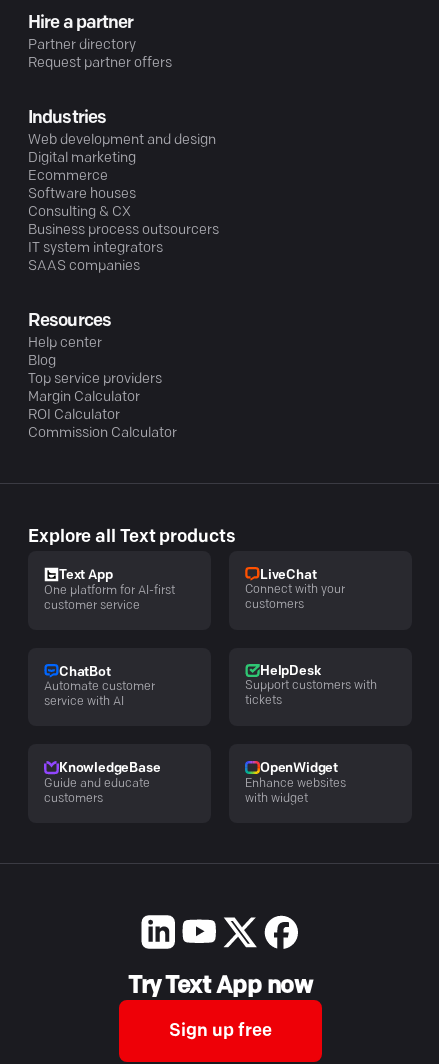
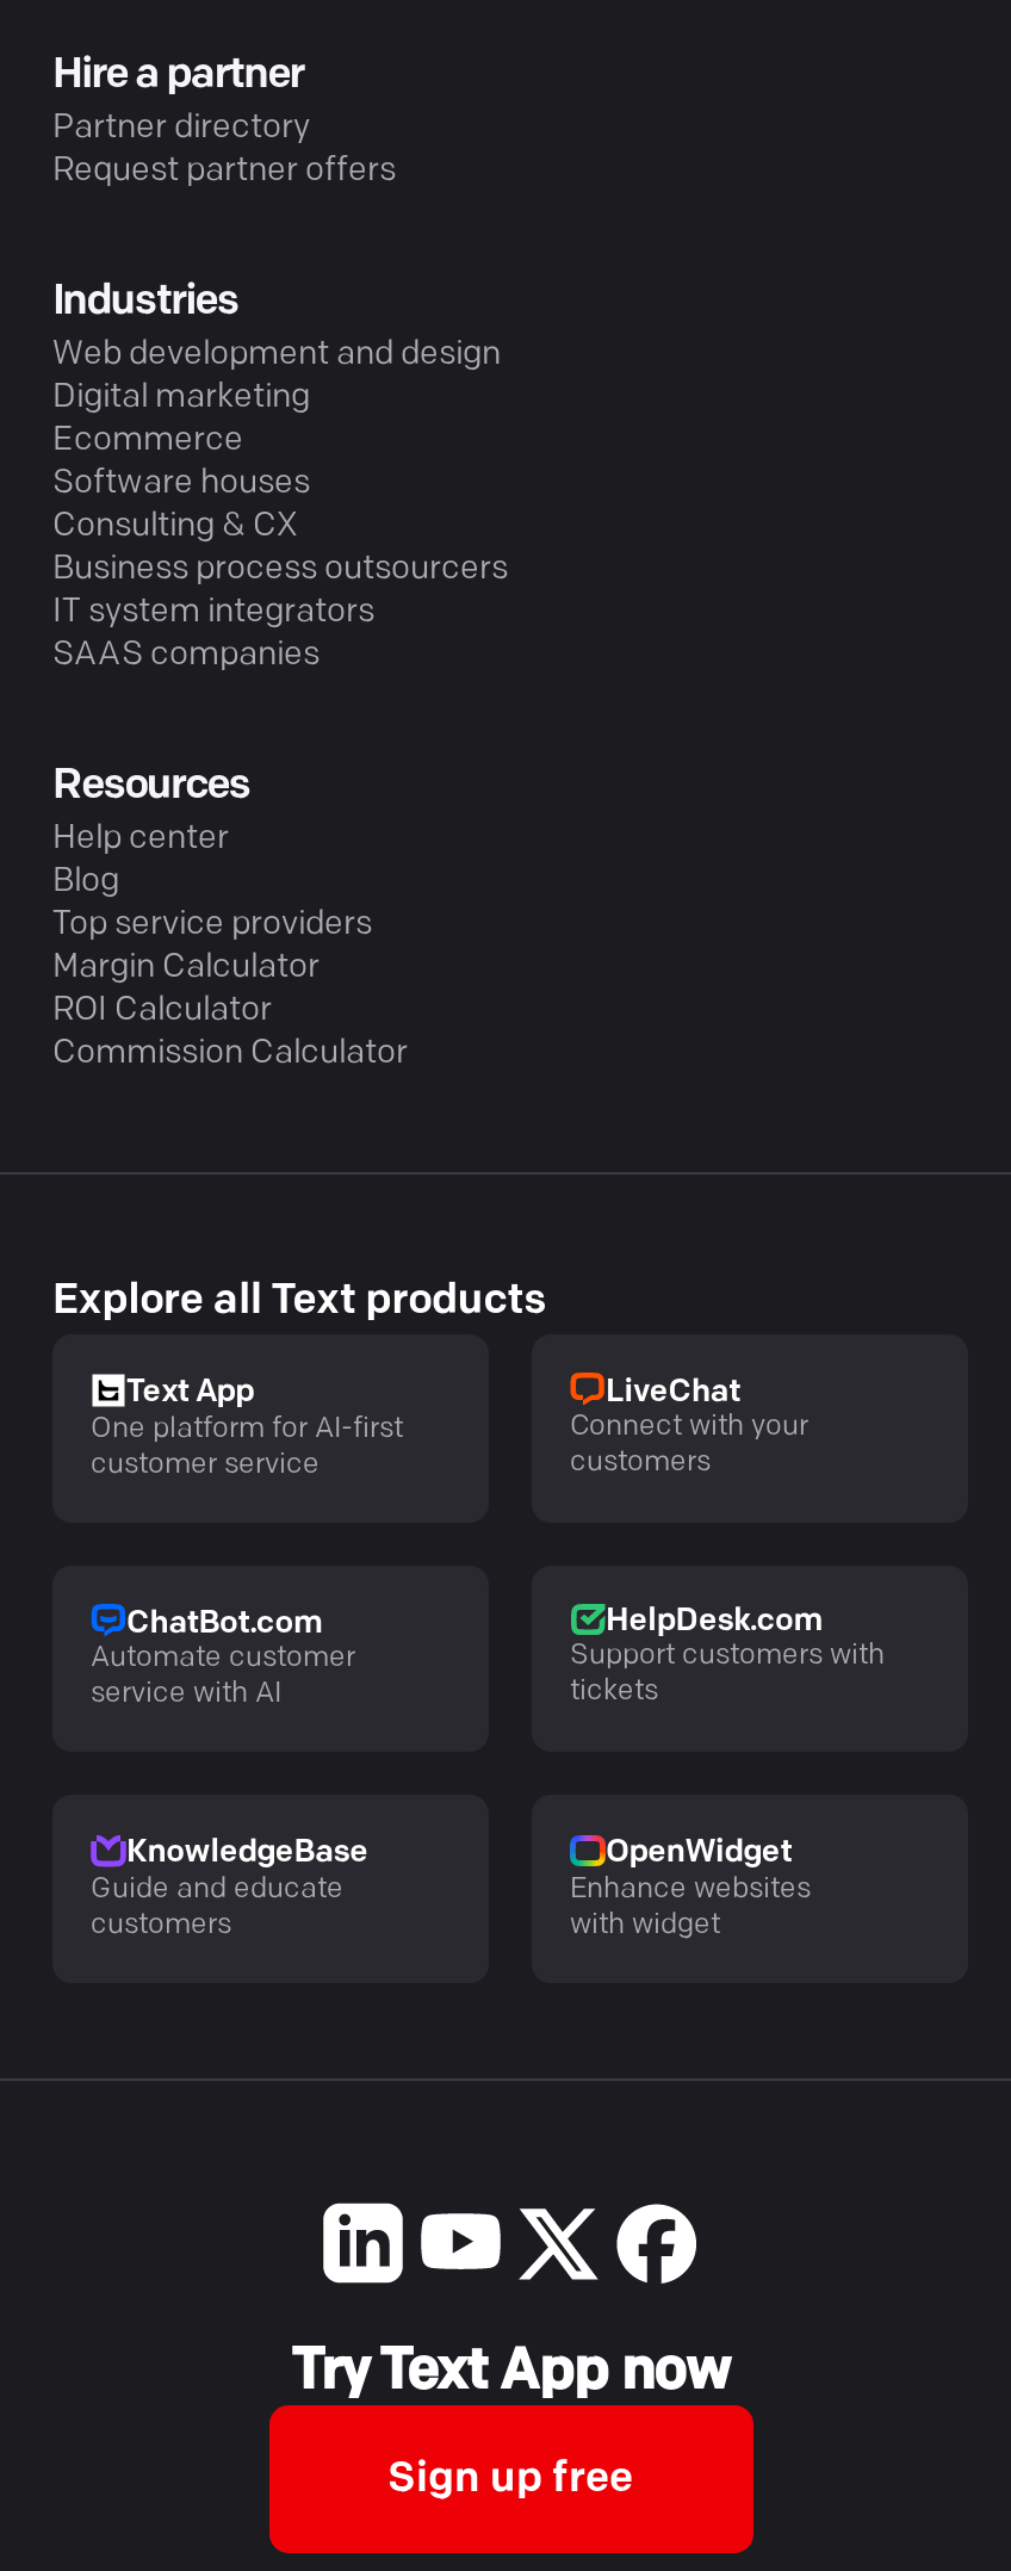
- ChatBot
+ ChatBot.com

- HelpDesk
+ HelpDesk.com
